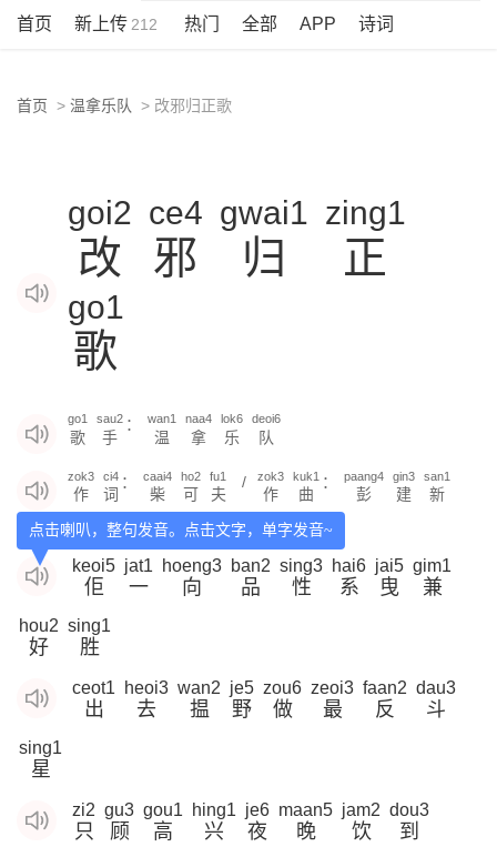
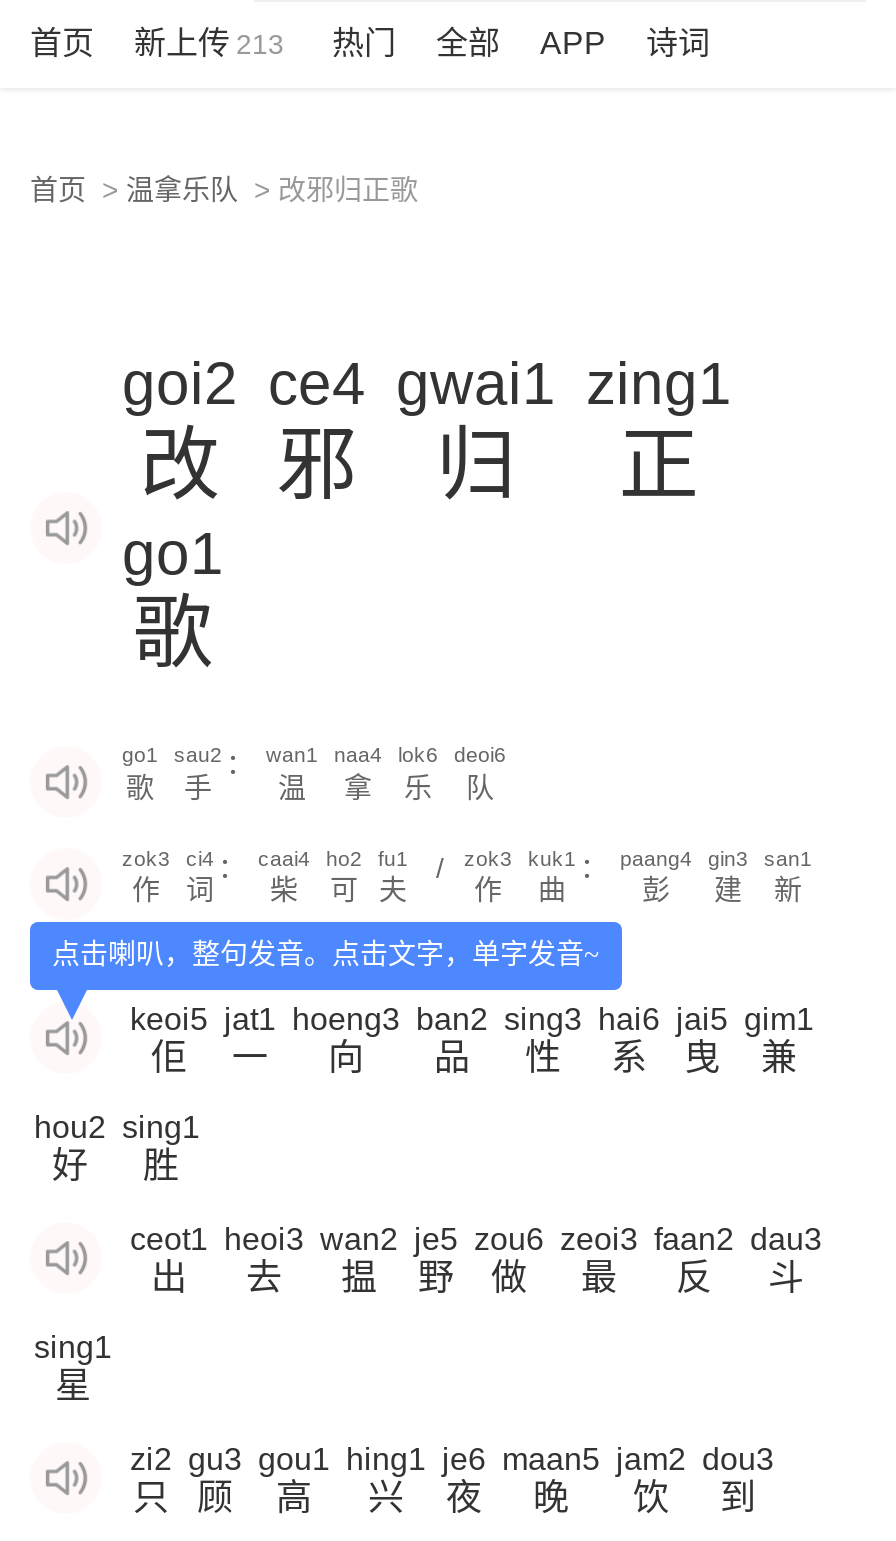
- 首页 新上传 212 热门 全部 APP 诗词
+ 首页 新上传 213 热门 全部 APP 诗词
